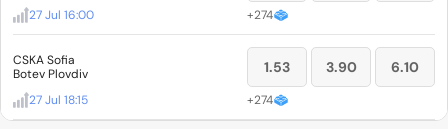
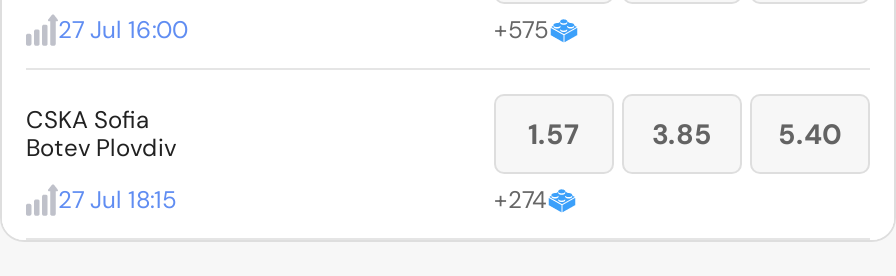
- +274
+ +575

- 1.53
+ 1.57

- 3.90
+ 3.85

- 6.10
+ 5.40
